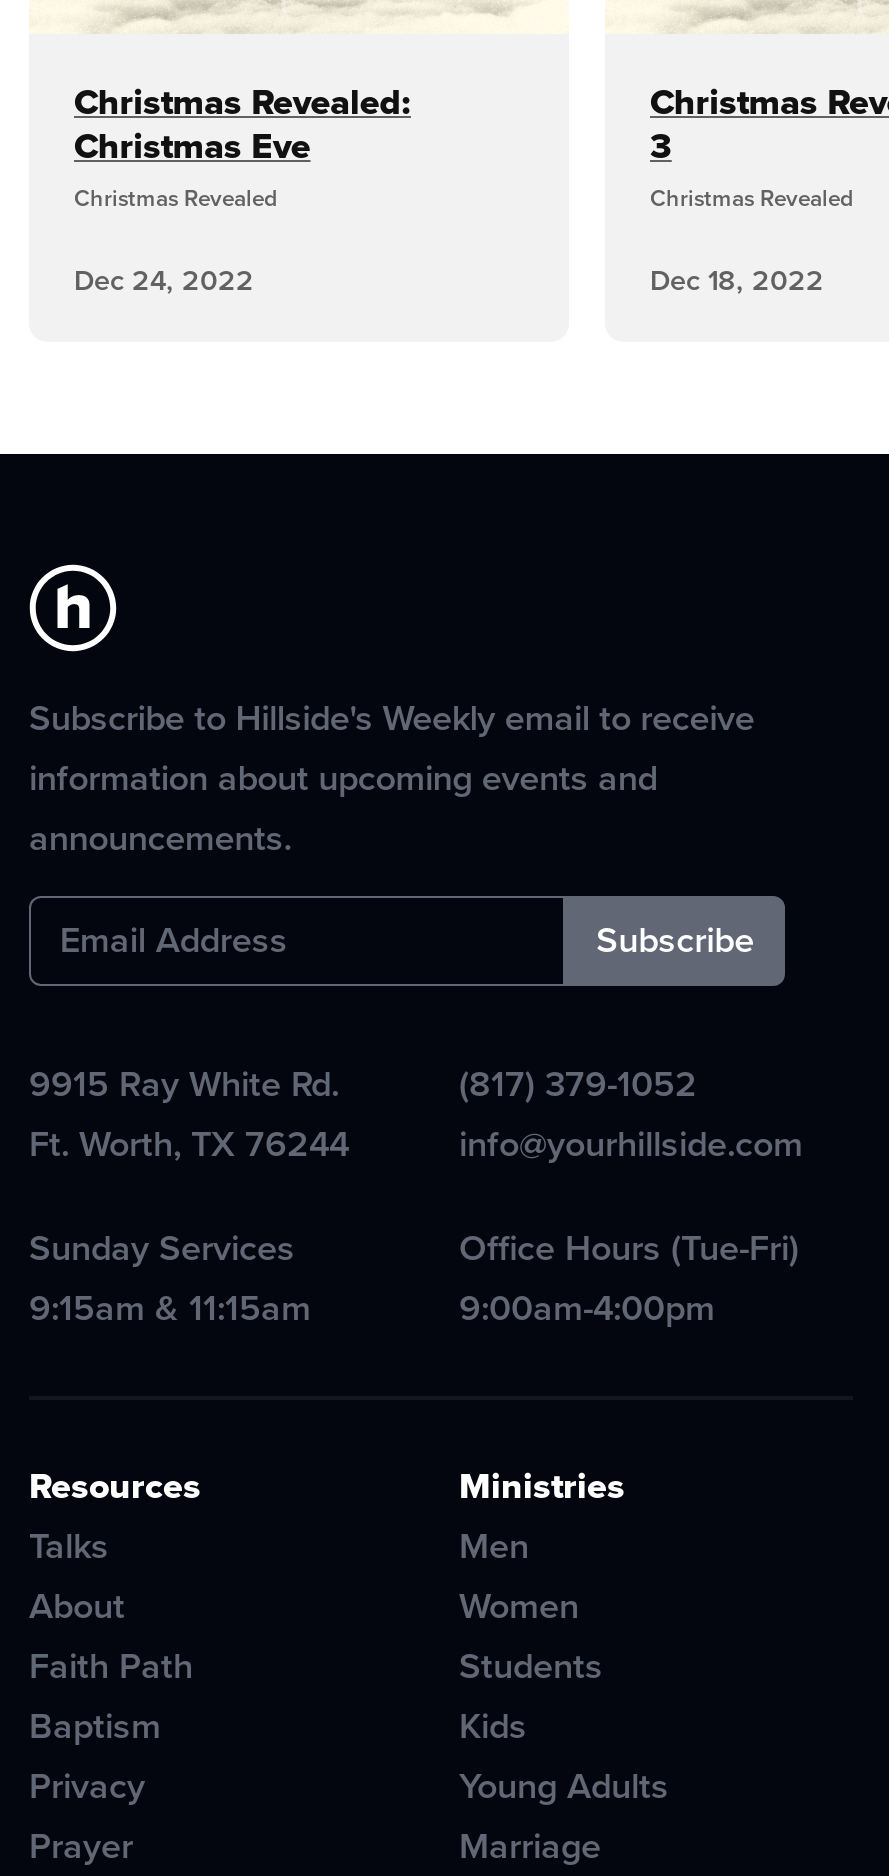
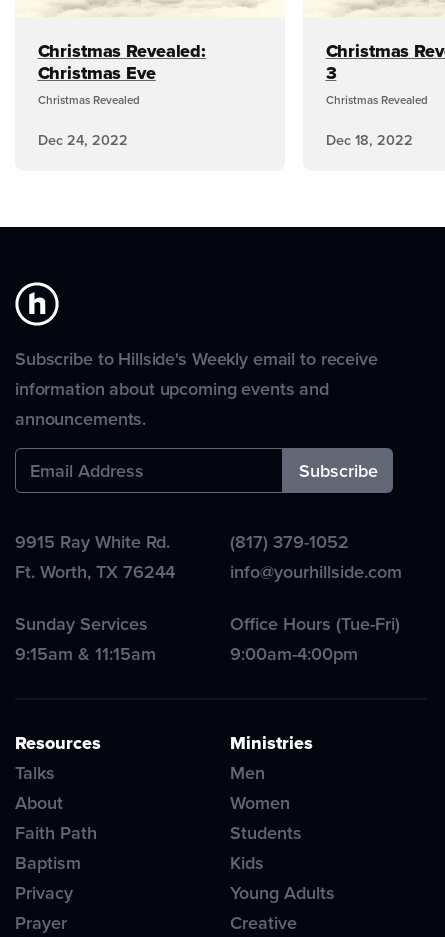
- Marriage
+ Creative
